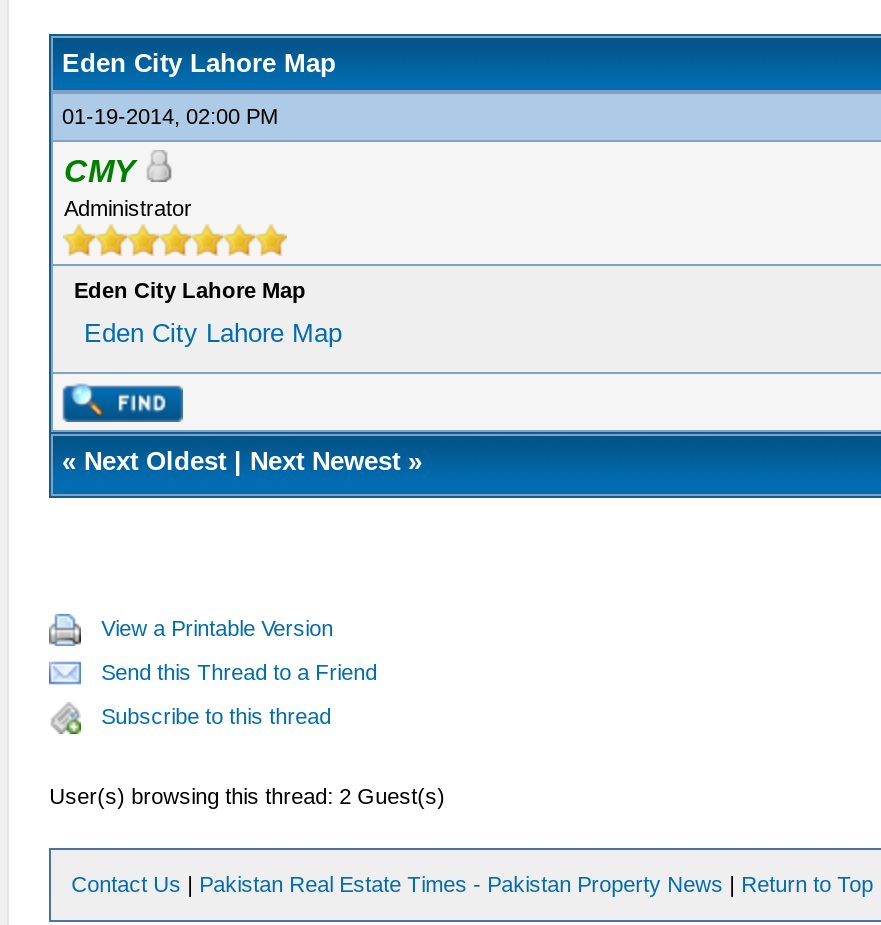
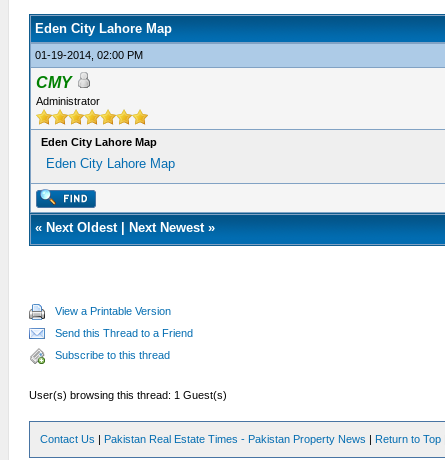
- User(s) browsing this thread: 2 Guest(s)
+ User(s) browsing this thread: 1 Guest(s)
